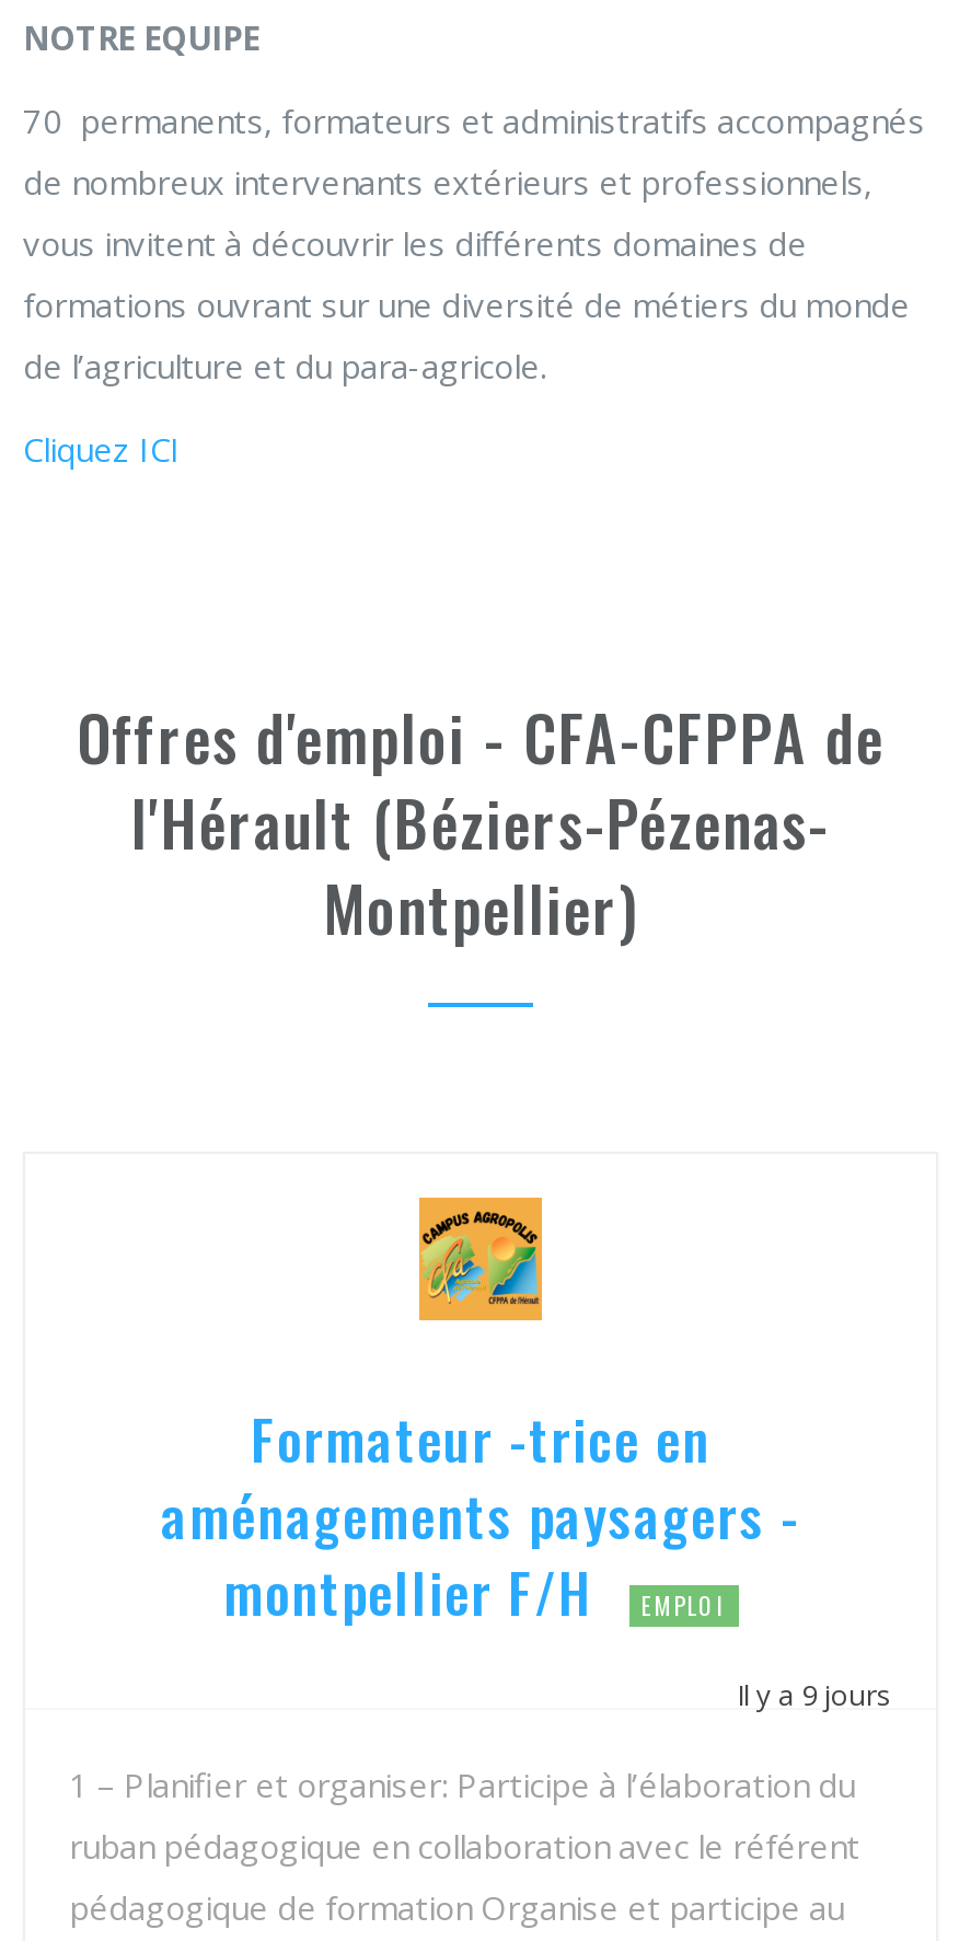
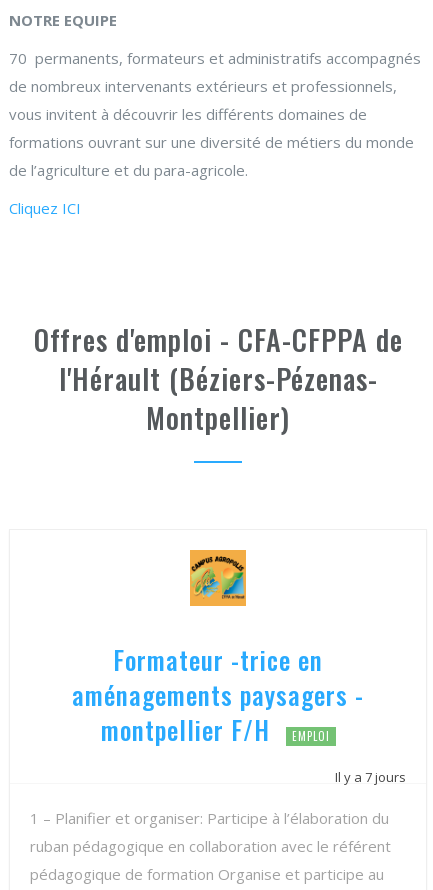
- Il y a 9 jours
+ Il y a 7 jours
